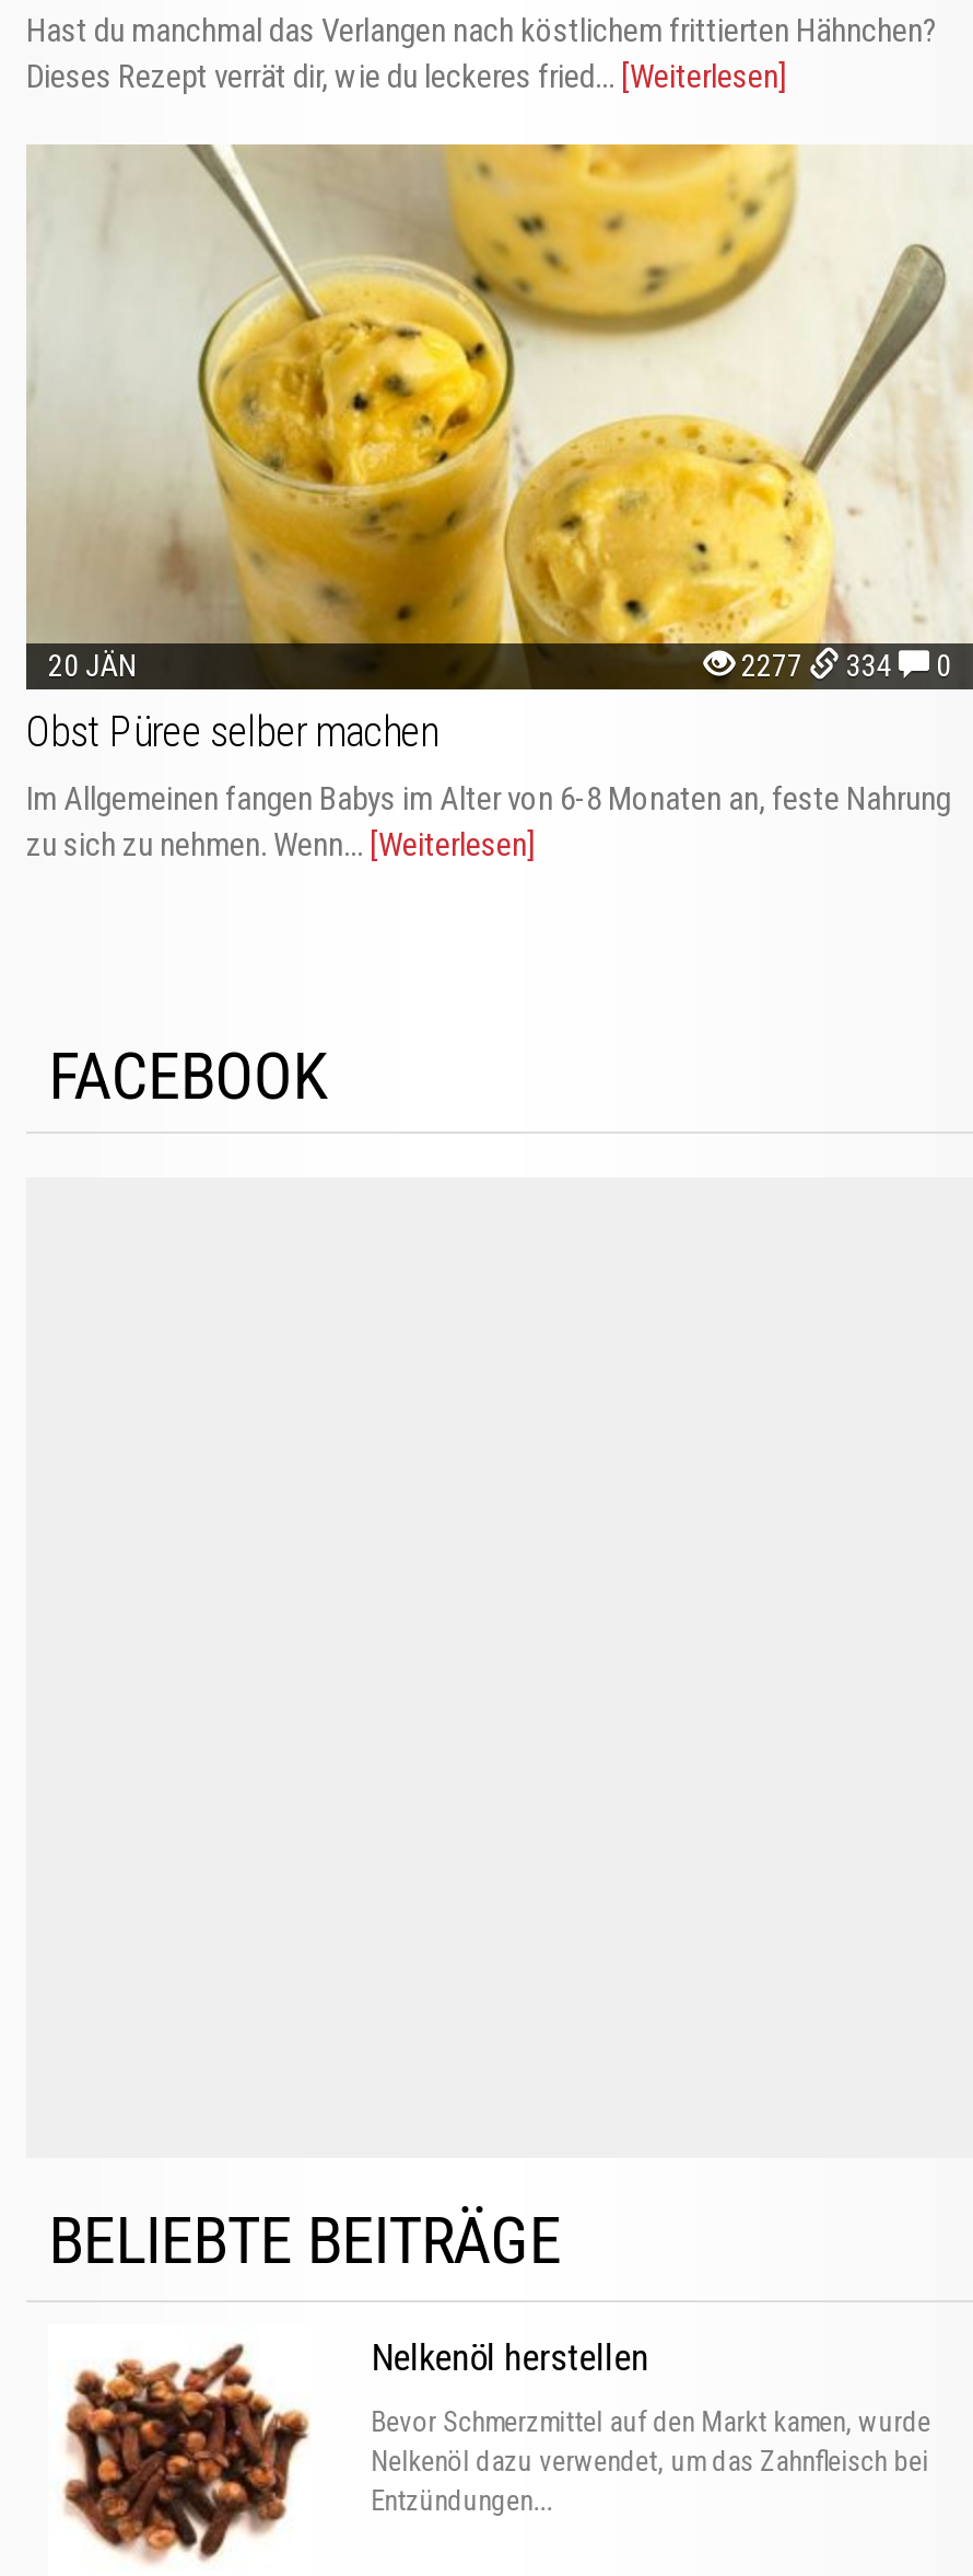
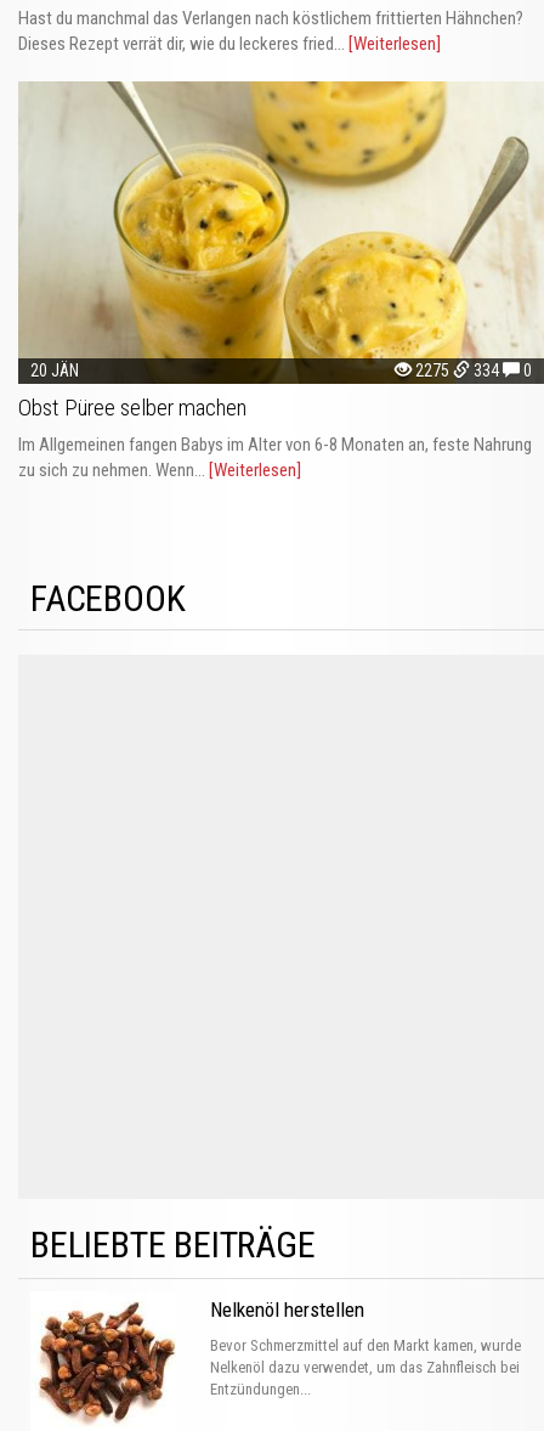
- 2277
+ 2275
